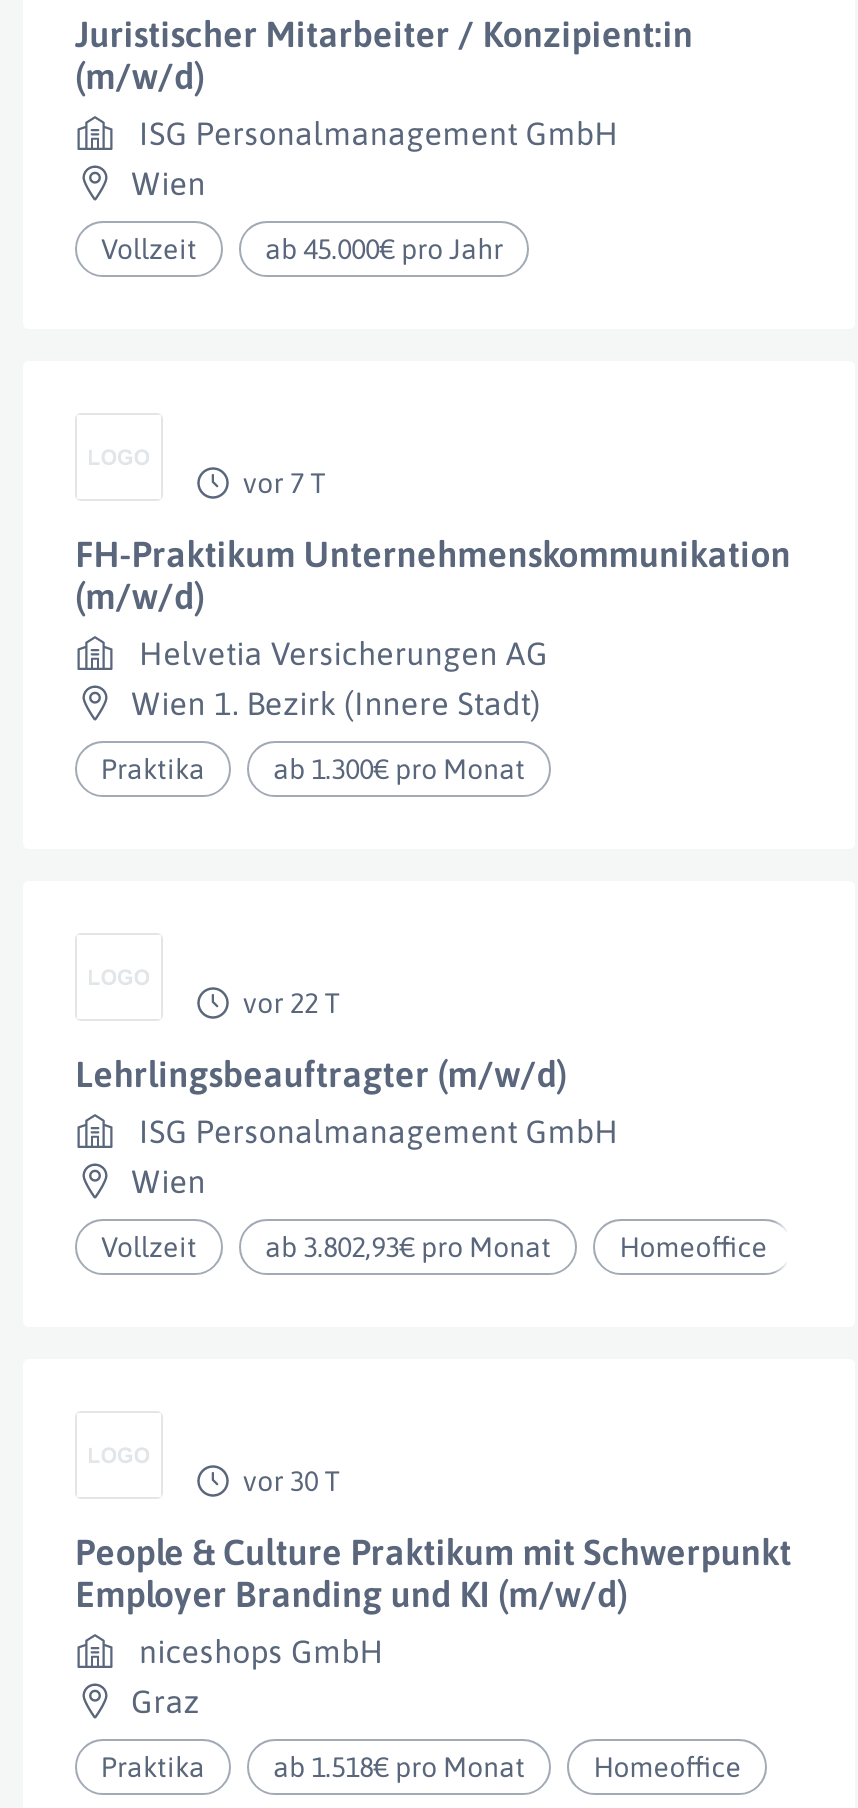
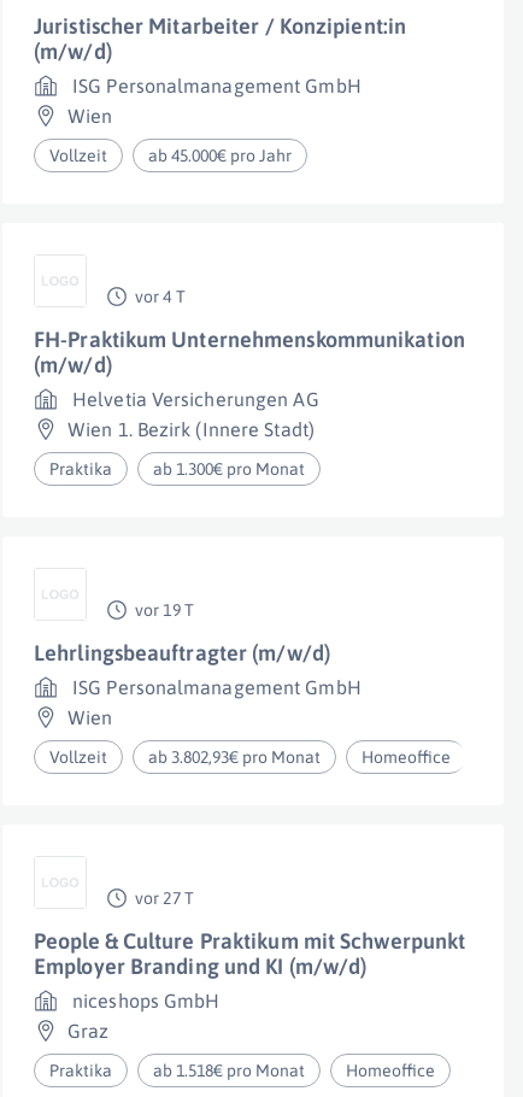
- vor 7 T
+ vor 4 T

- vor 22 T
+ vor 19 T

- vor 30 T
+ vor 27 T
